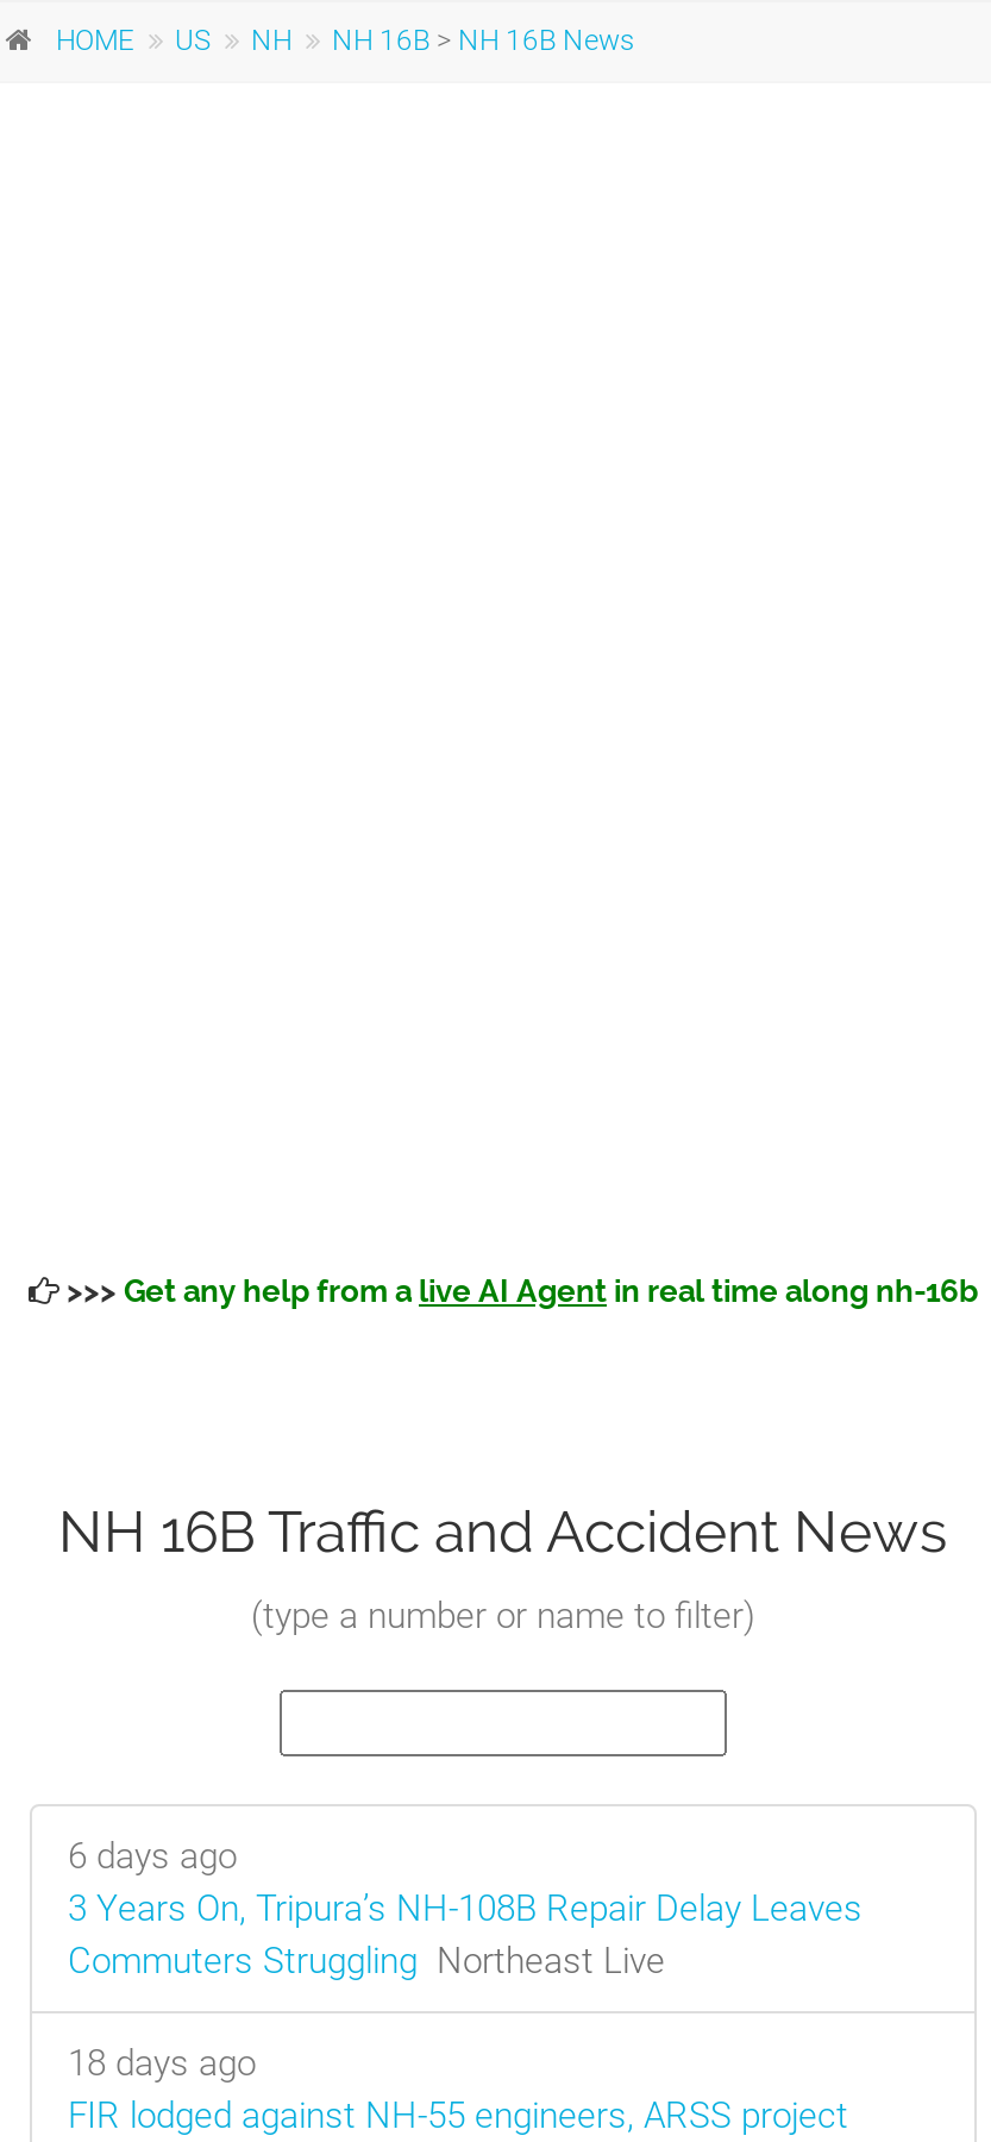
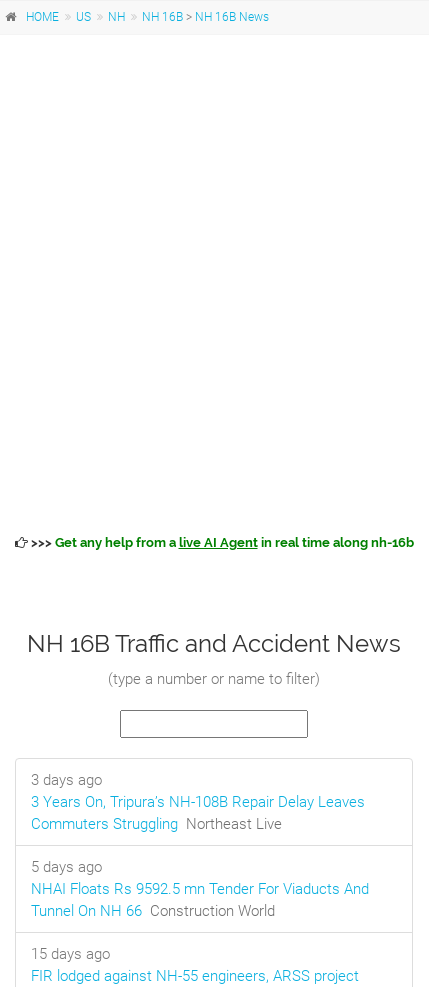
- 6 days ago
+ 3 days ago

- 18 days ago
+ 5 days ago
+ NHAI Floats Rs 9592.5 mn Tender For Viaducts And
+ Tunnel On NH 66 Construction World
+ 15 days ago
